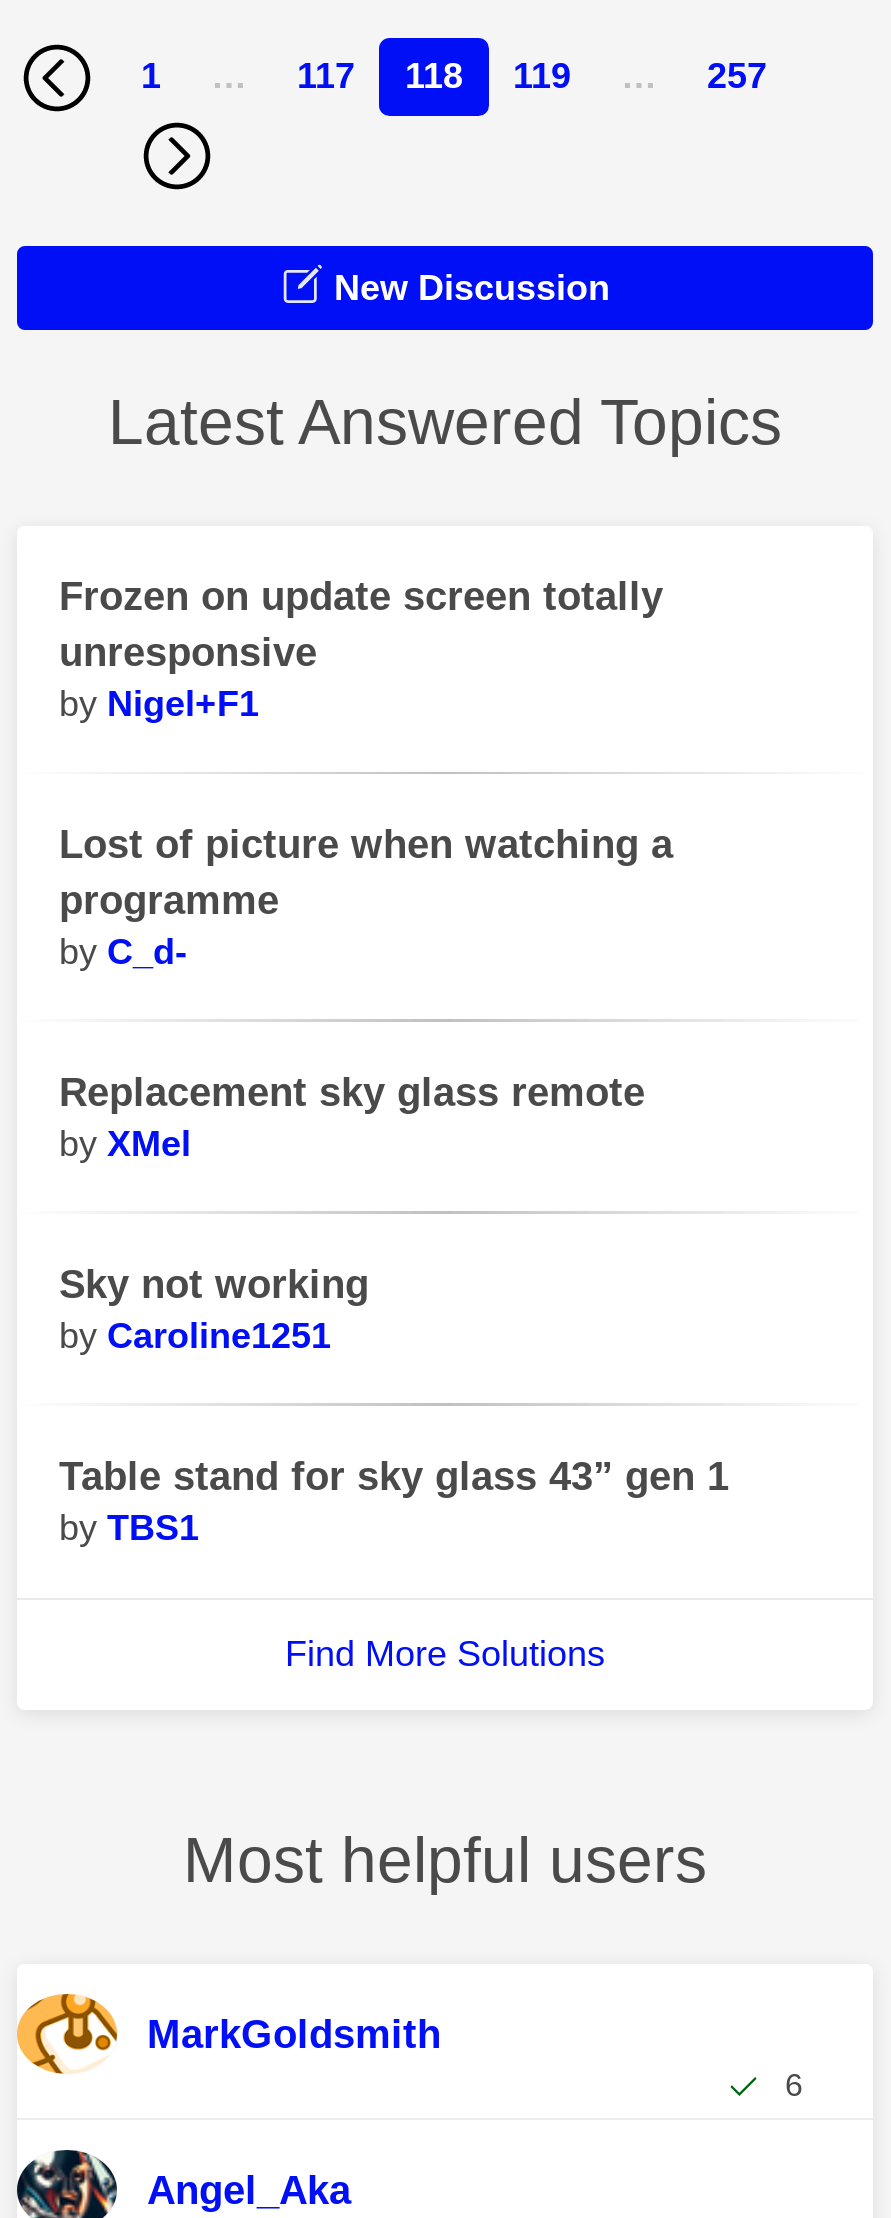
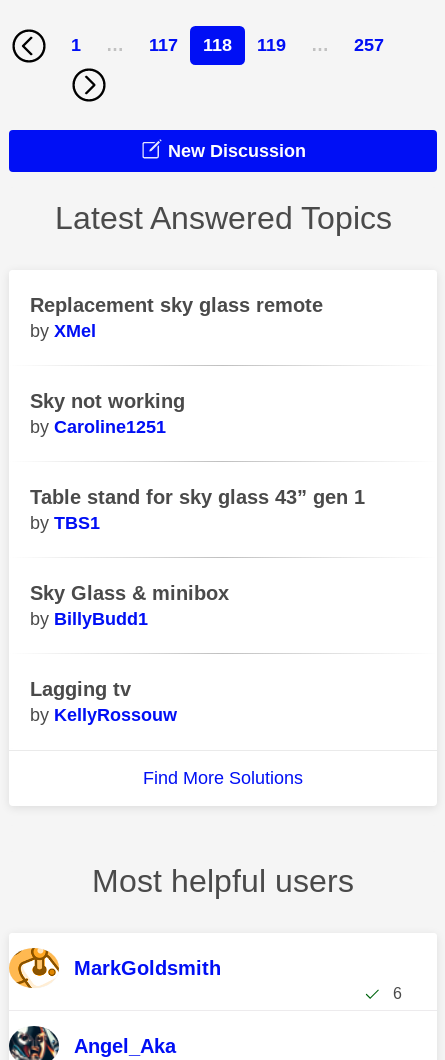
- Frozen on update screen totally
- unresponsive
- Nigel+F1
- Lost of picture when watching a
- programme
- C_d-

moved up: Replacement sky glass remote | XMel | Sky not working | Caroline1251 | Table stand for sky glass 43” gen 1 | TBS1

+ Sky Glass & minibox
+ BillyBudd1
+ Lagging tv
+ KellyRossouw
